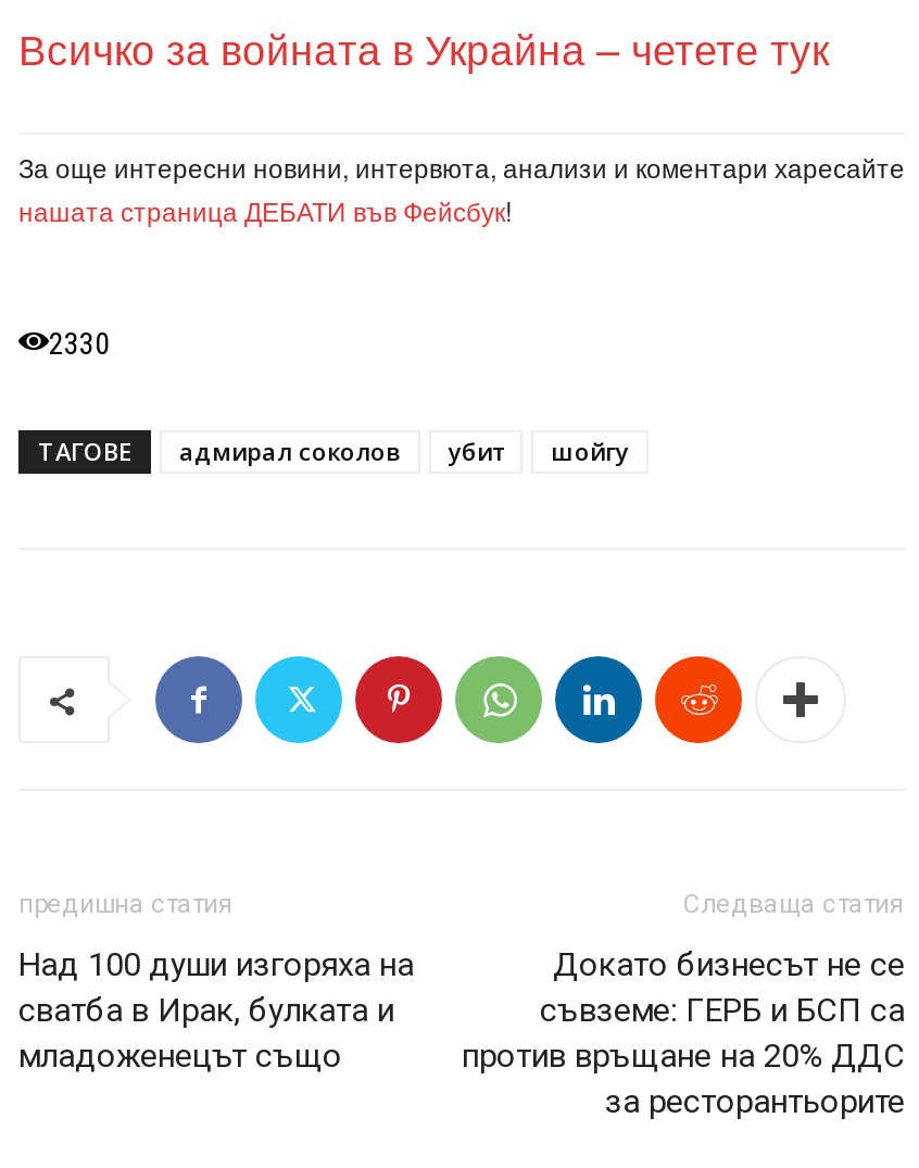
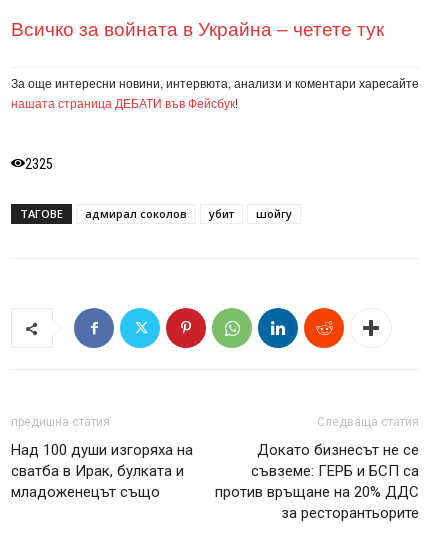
- 2330
+ 2325
